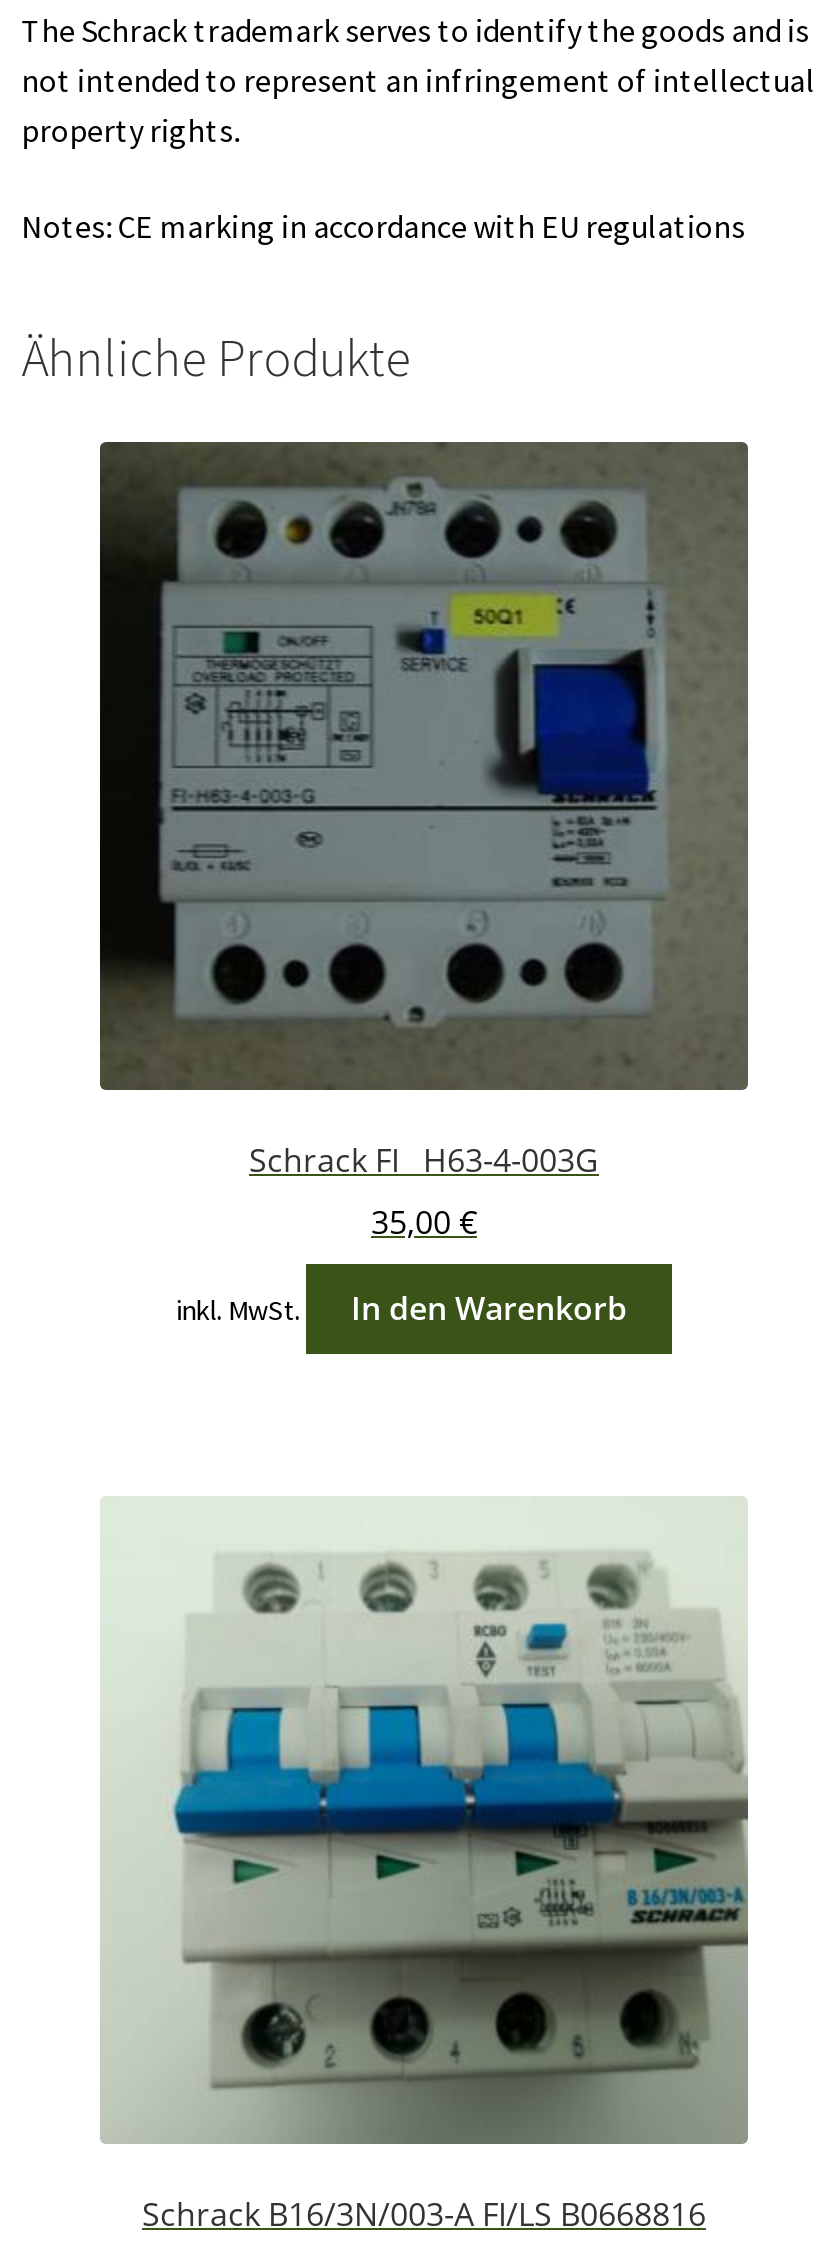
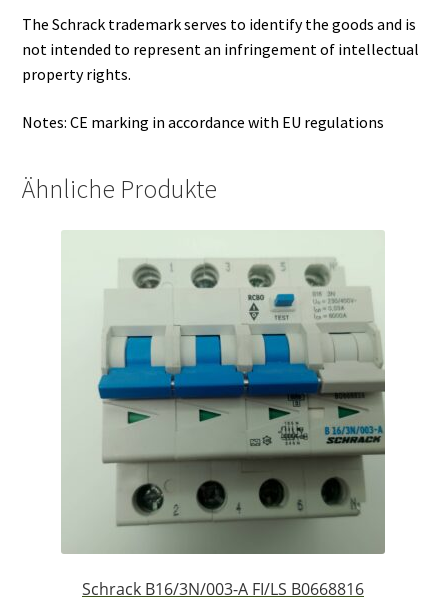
- [image]
- Schrack FI H63-4-003G
- 35,00 €
- inkl. MwSt.
- In den Warenkorb
